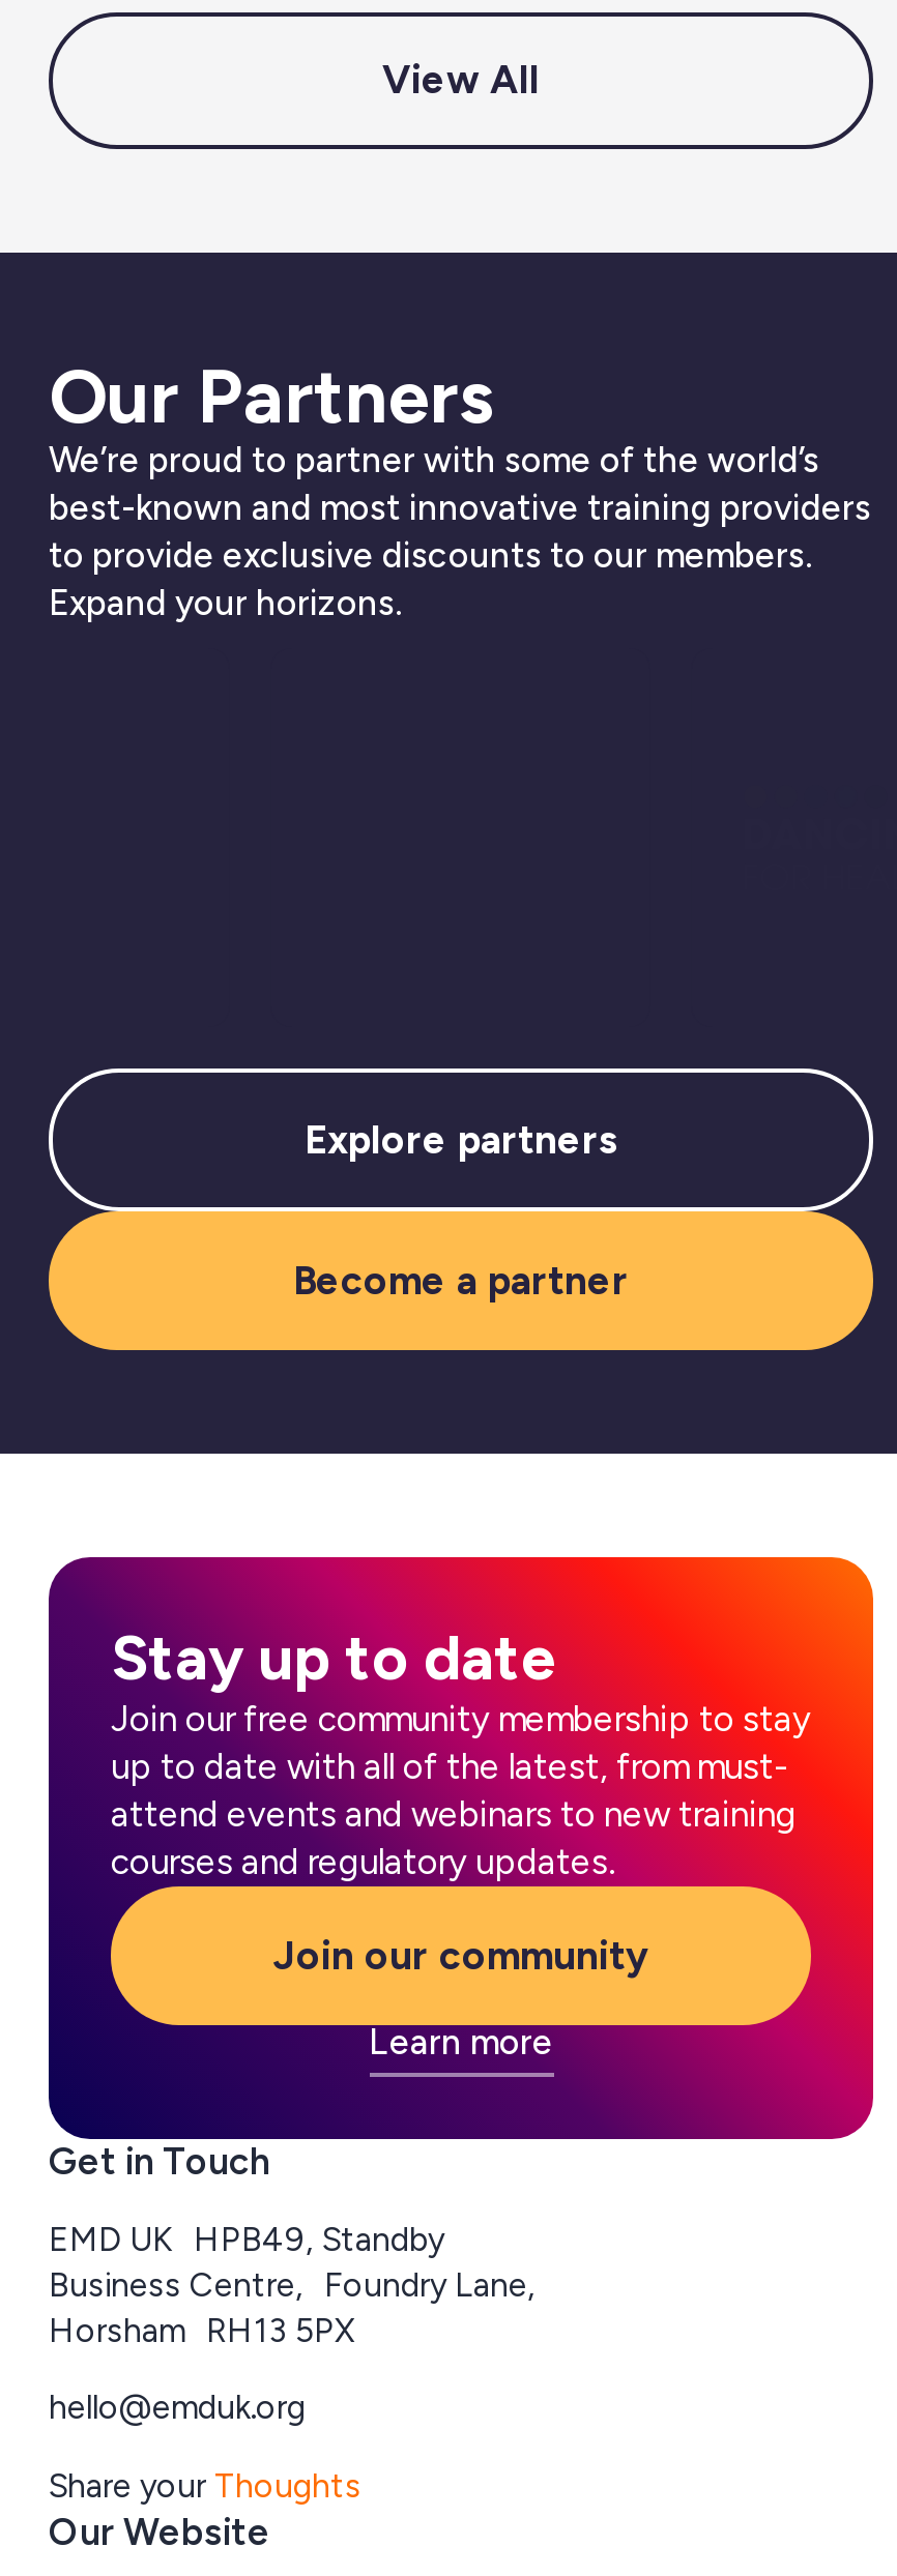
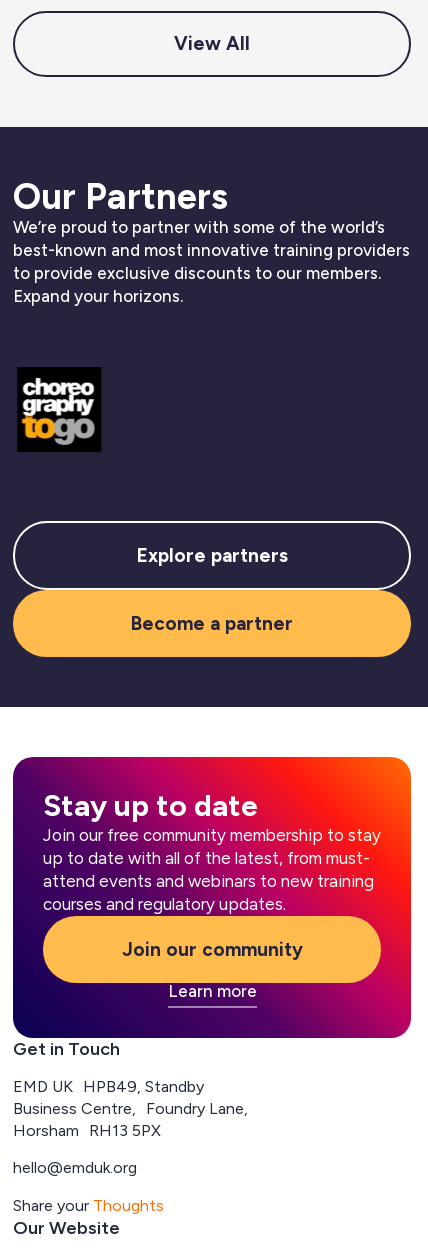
+ [image]
